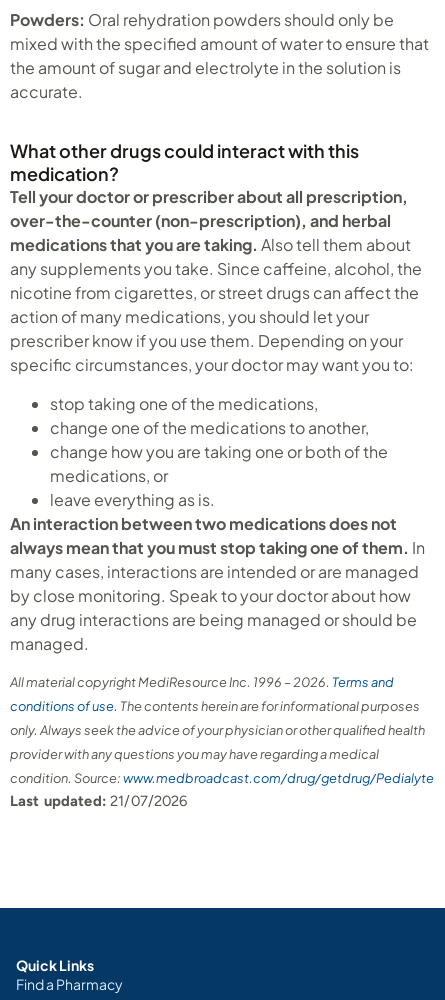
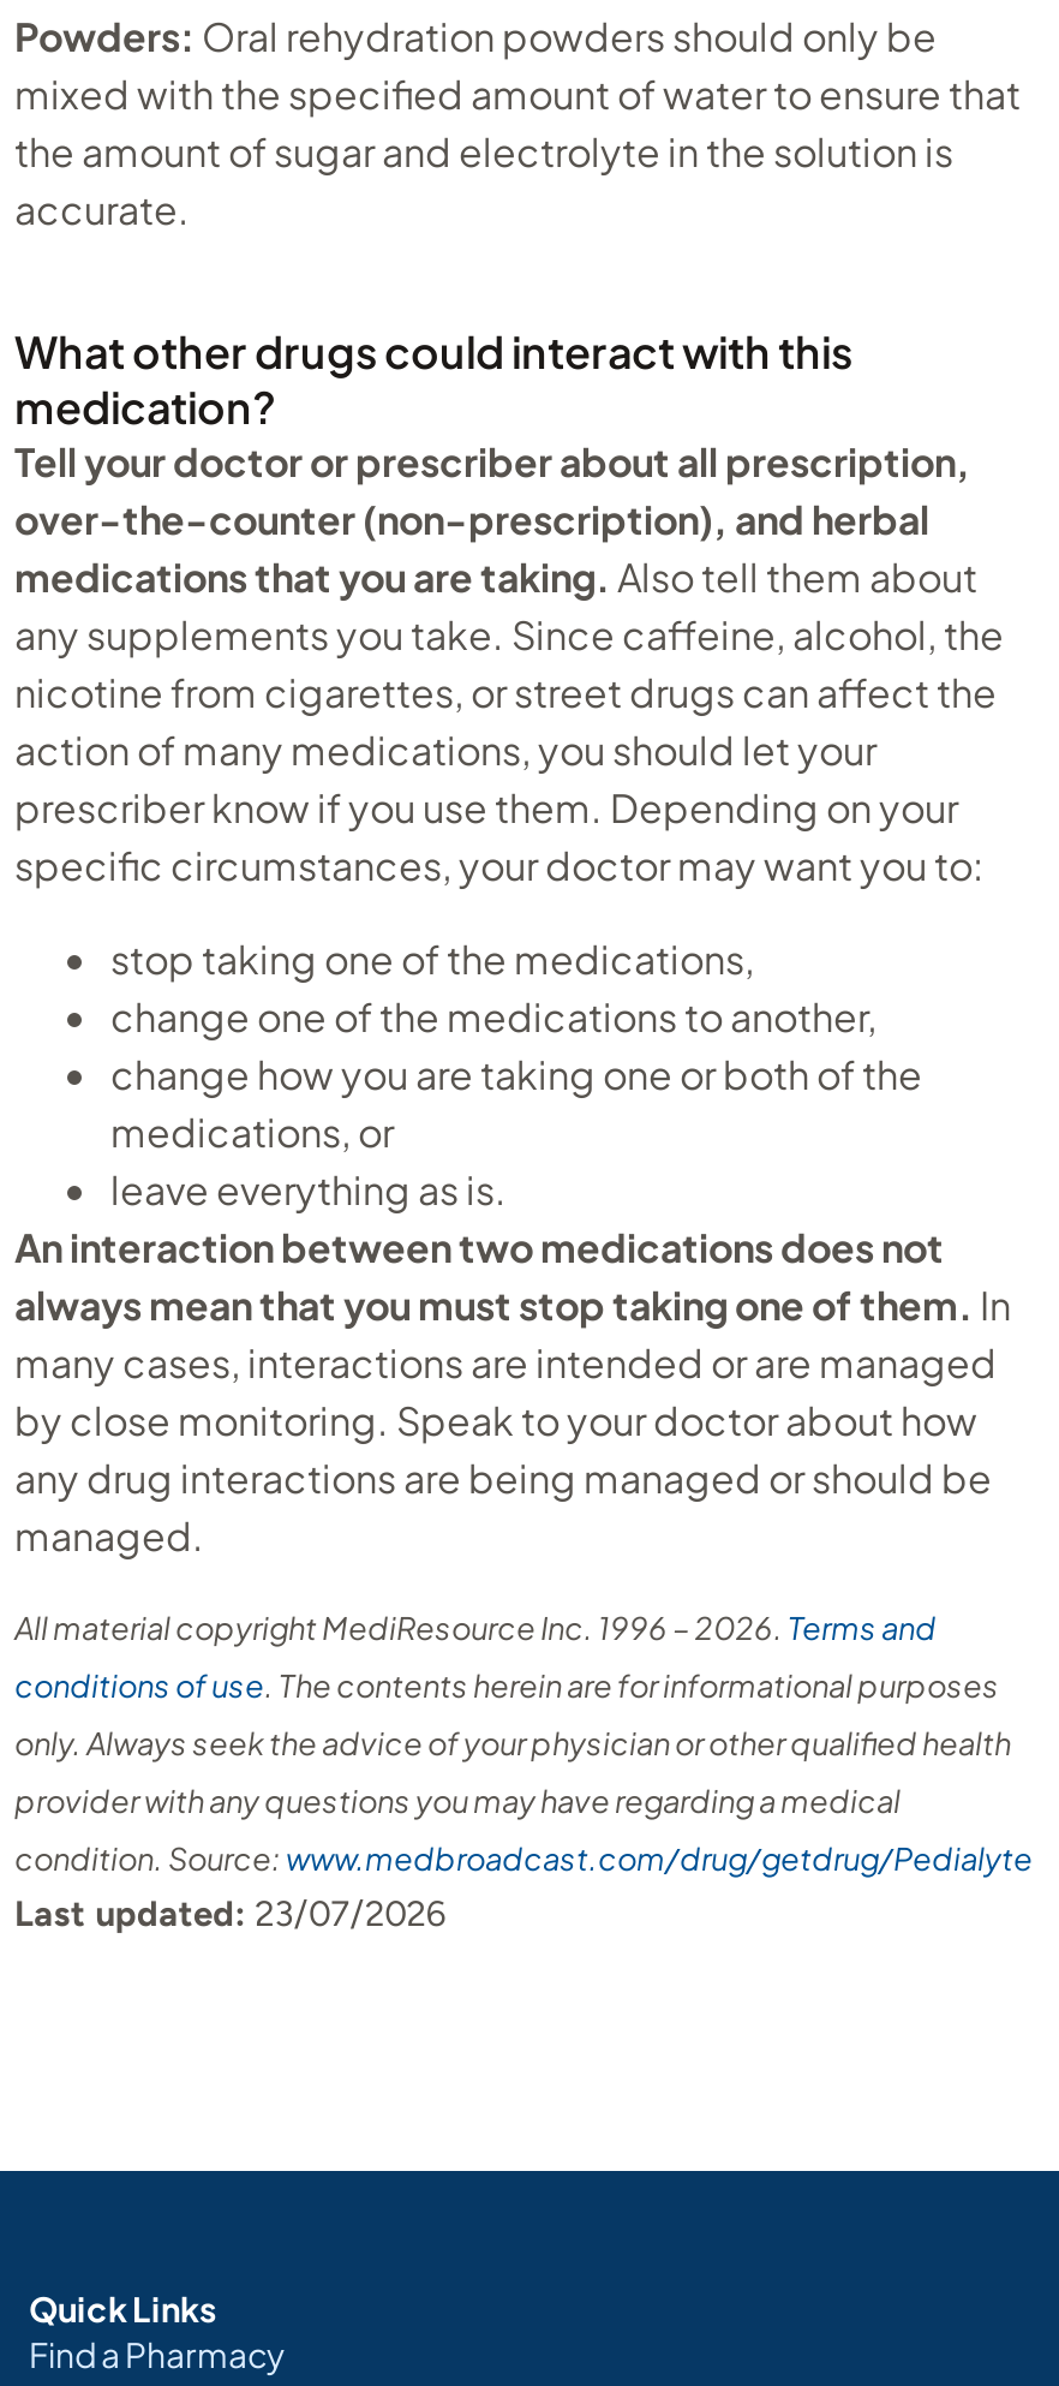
- Last updated: 21/07/2026
+ Last updated: 23/07/2026
